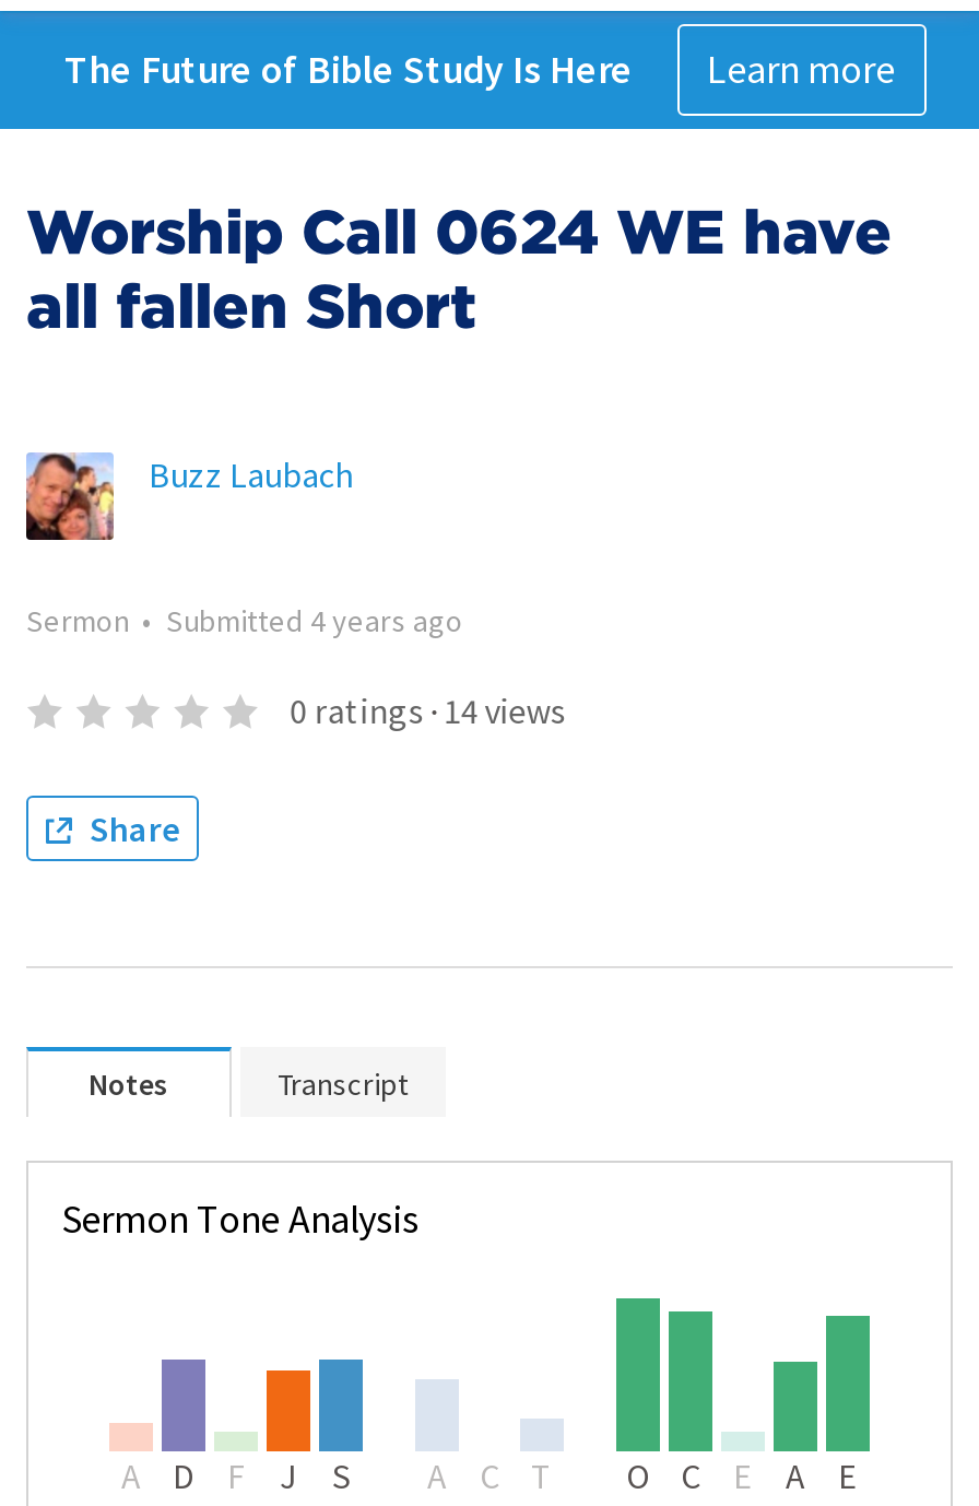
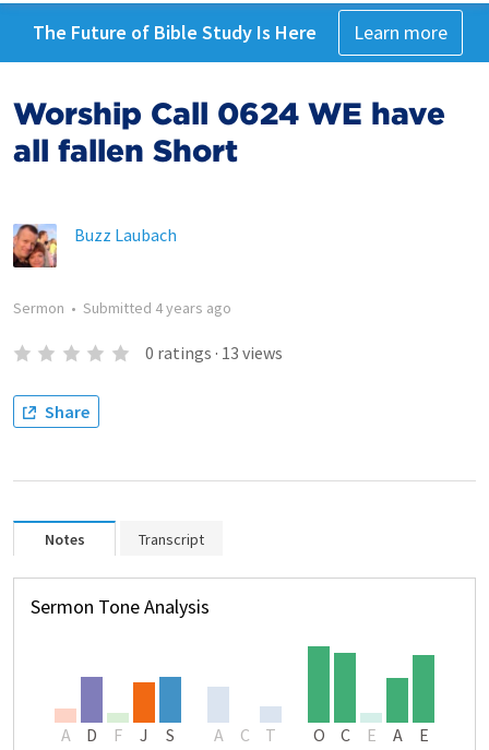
- 0 ratings · 14 views
+ 0 ratings · 13 views
